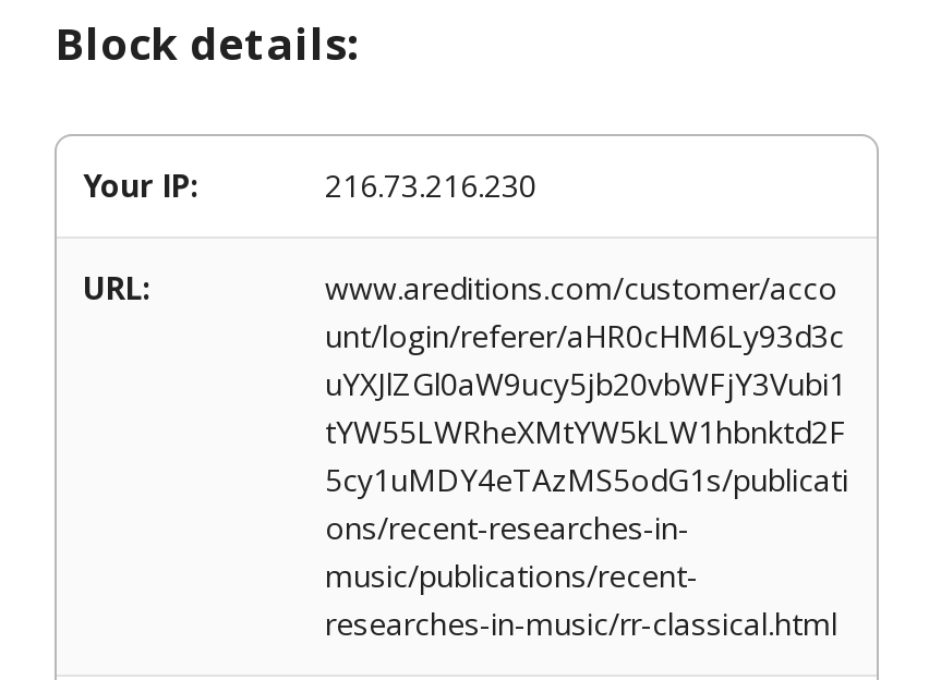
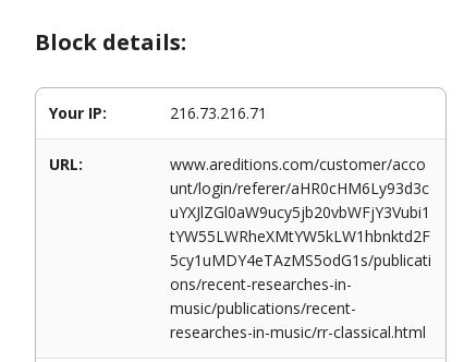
- 216.73.216.230
+ 216.73.216.71
